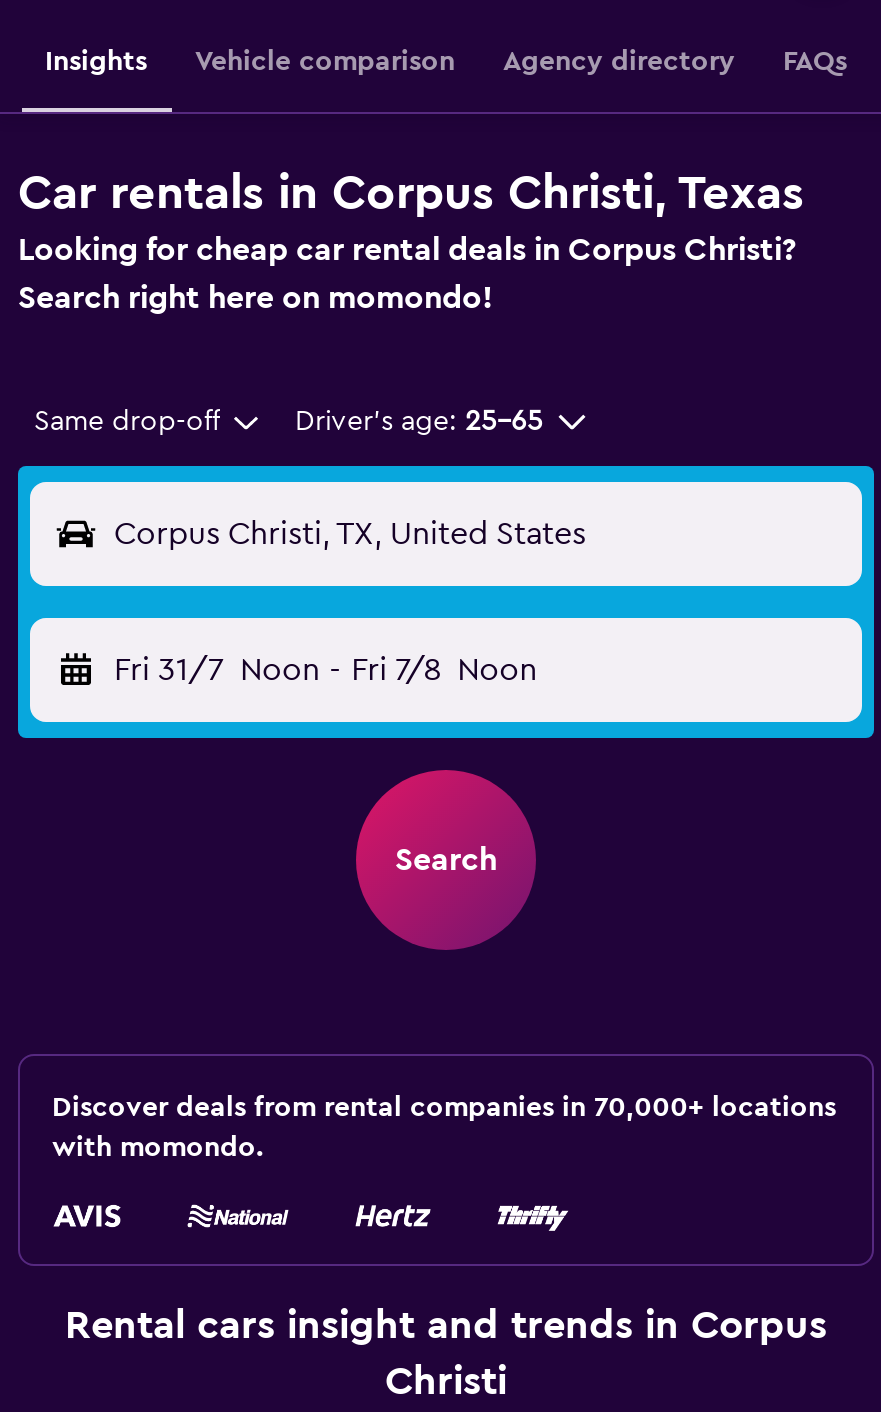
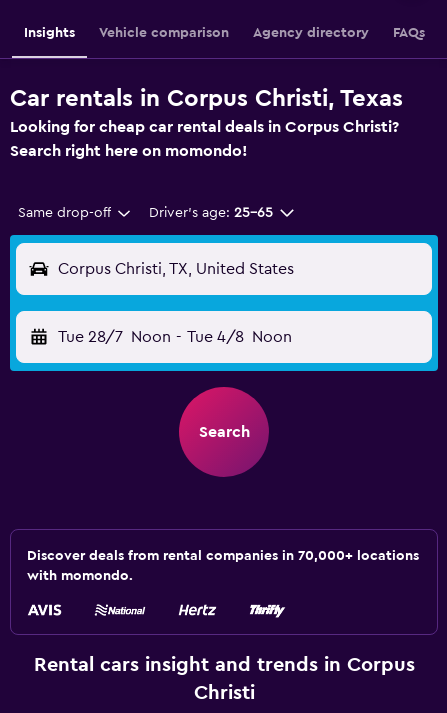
- Fri 31/7 Noon - Fri 7/8 Noon
+ Tue 28/7 Noon - Tue 4/8 Noon
